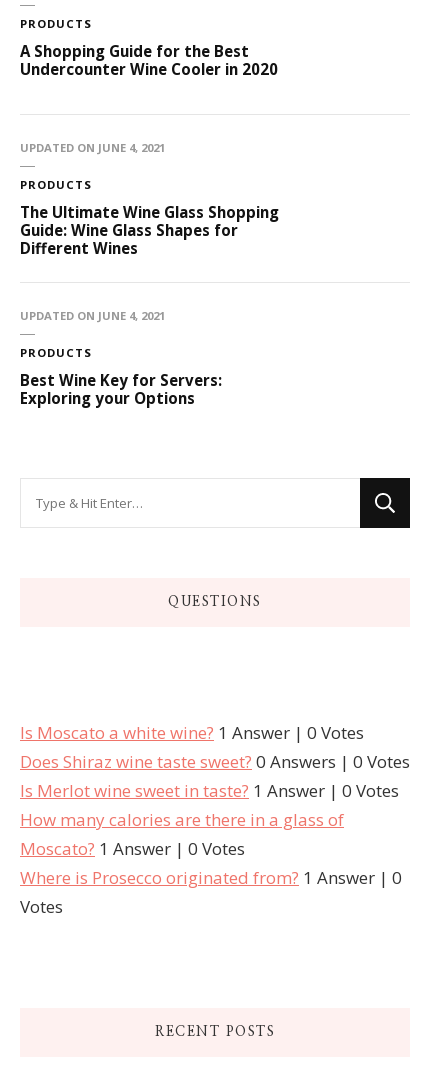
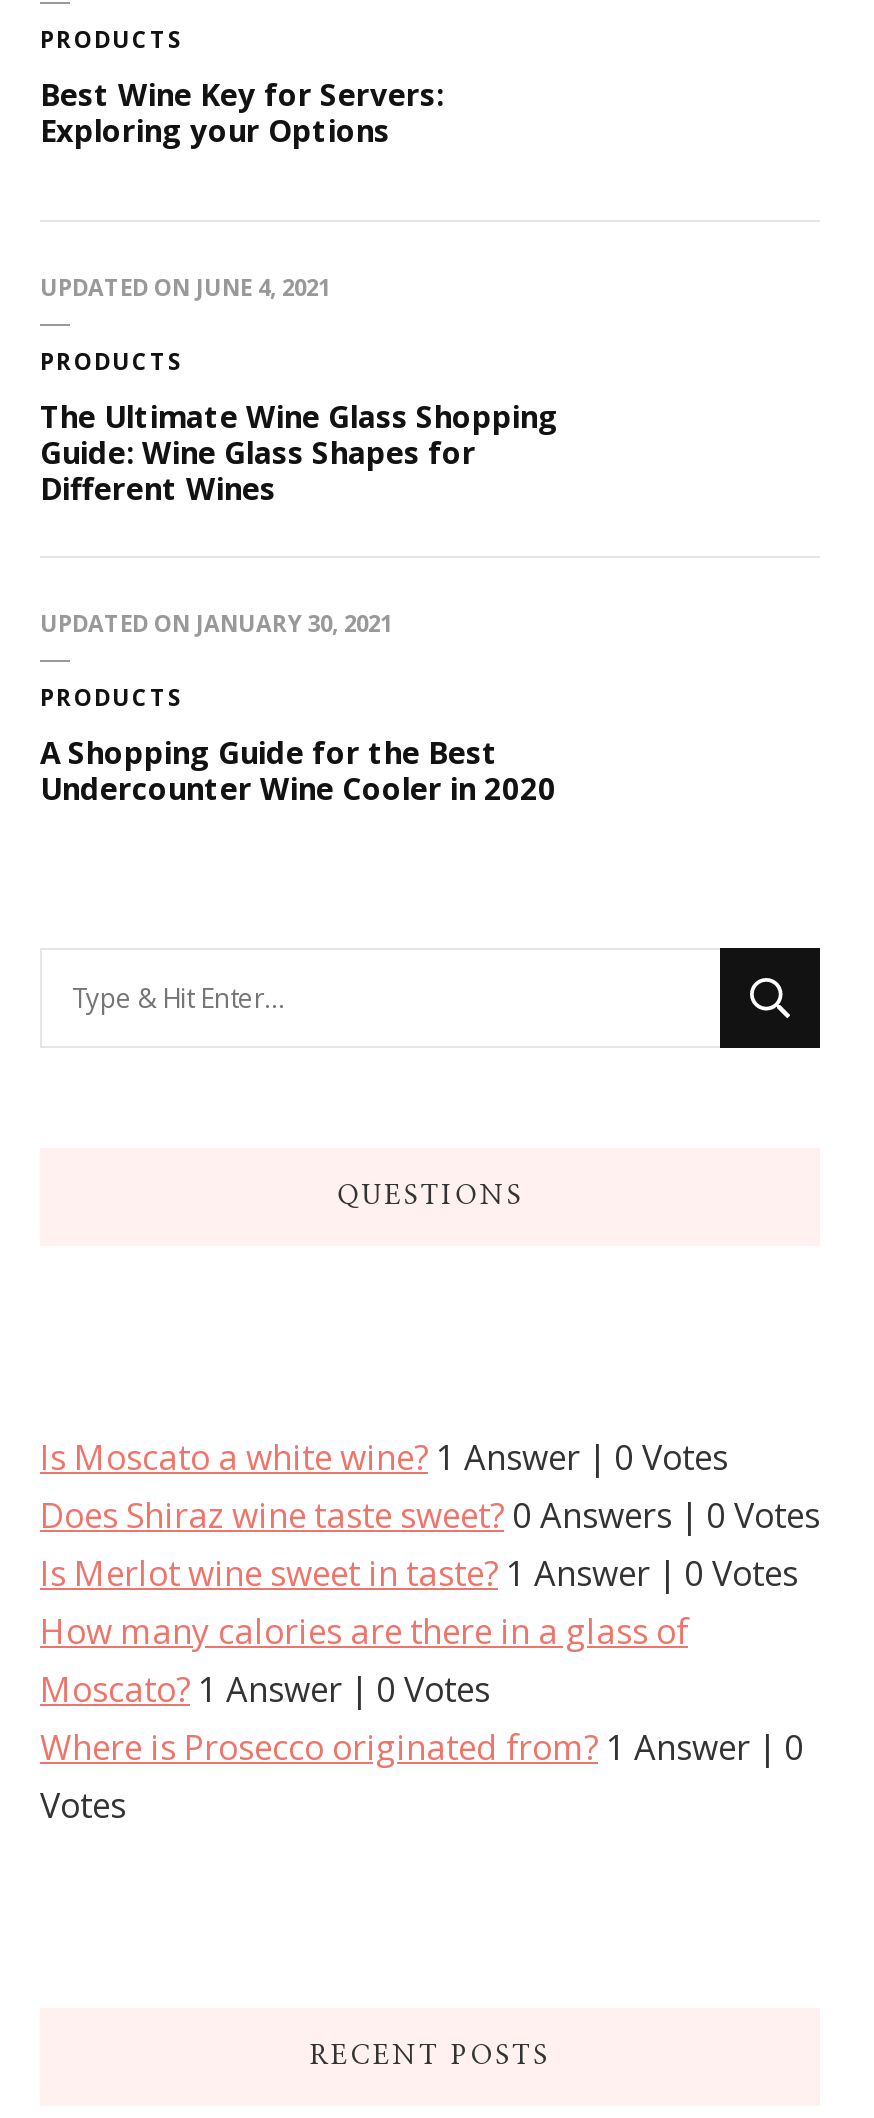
moved down: A Shopping Guide for the Best | Undercounter Wine Cooler in 2020

- UPDATED ON JUNE 4, 2021
+ UPDATED ON JANUARY 30, 2021

moved up: Best Wine Key for Servers: | Exploring your Options
